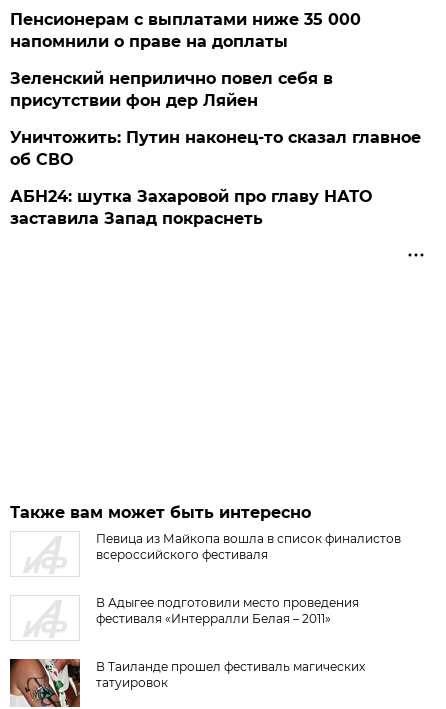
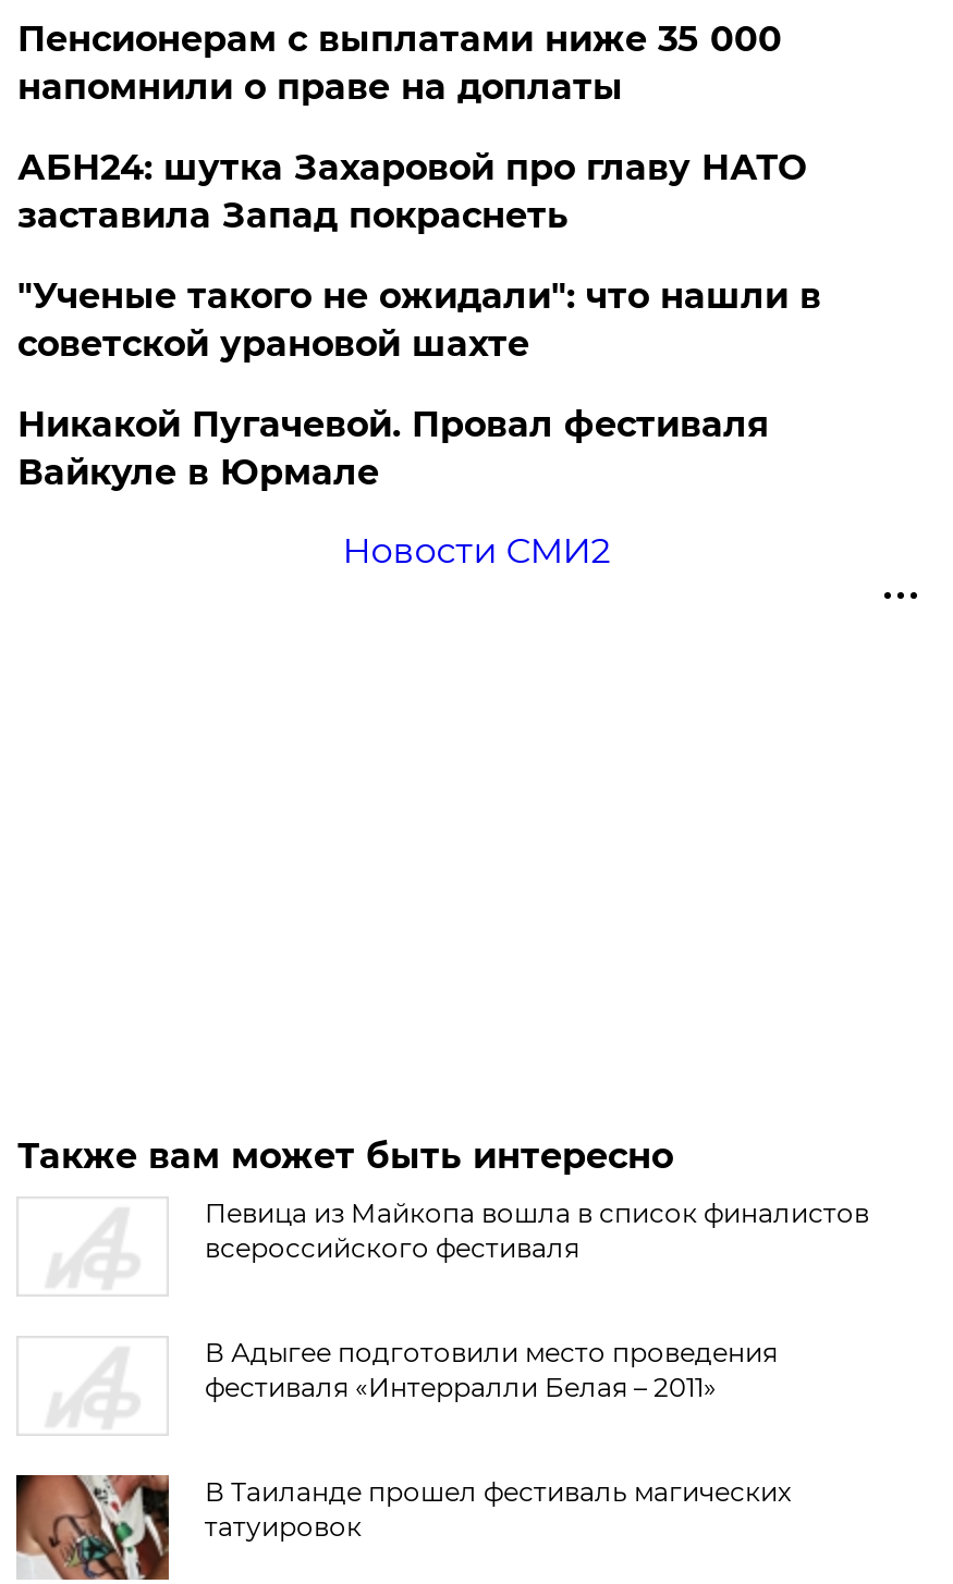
- Зеленский неприлично повел cебя в
- присутствии фон дер Ляйен
- Уничтожить: Путин наконец-то сказал главное
- об СВО

moved up: АБН24: шутка Захаровой про главу НАТО | заставила Запад покраснеть

+ "Ученые такого не ожидали": что нашли в
+ советской урановой шахте
+ Никакой Пугачевой. Провал фестиваля
+ Вайкуле в Юрмале
+ Новости СМИ2
